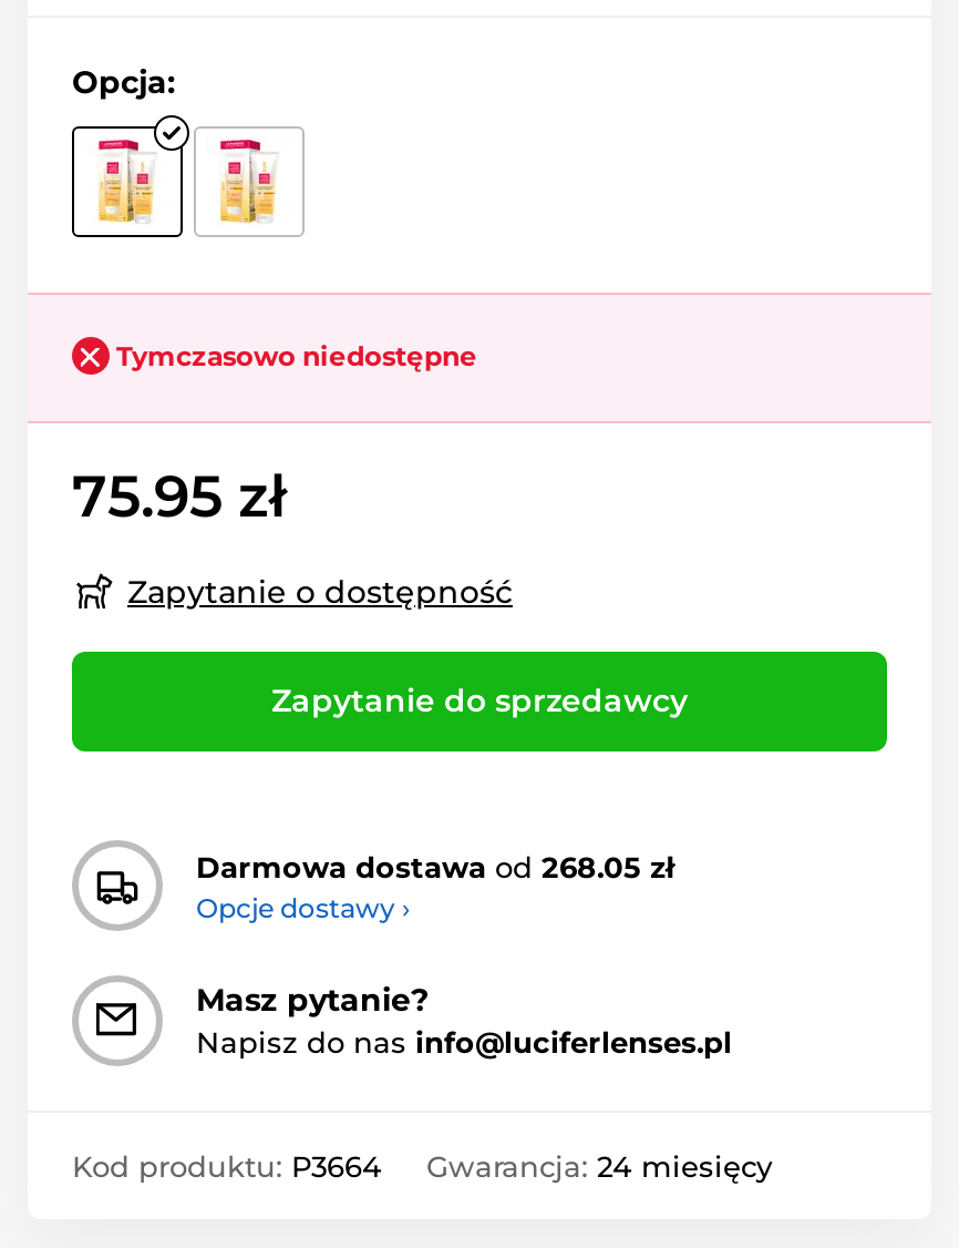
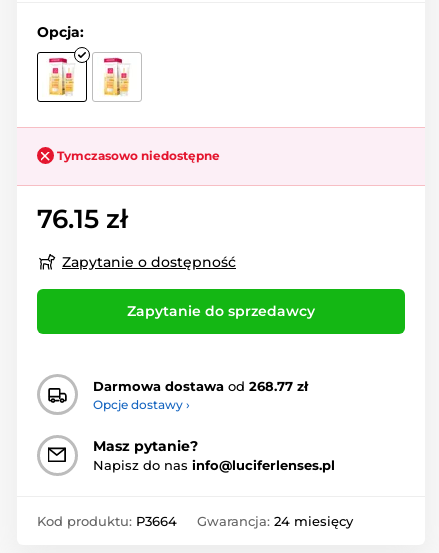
- 75.95 zł
+ 76.15 zł

- Darmowa dostawa od 268.05 zł
+ Darmowa dostawa od 268.77 zł
